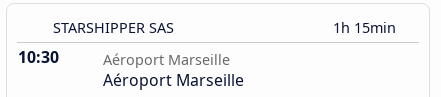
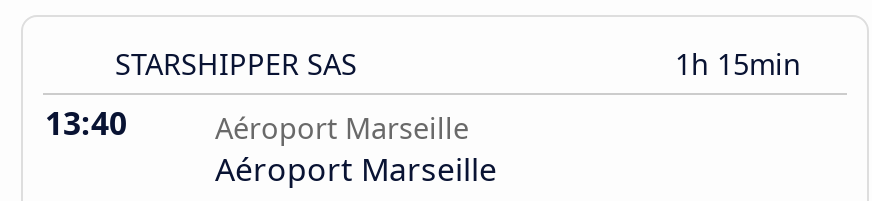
- 10:30
+ 13:40
